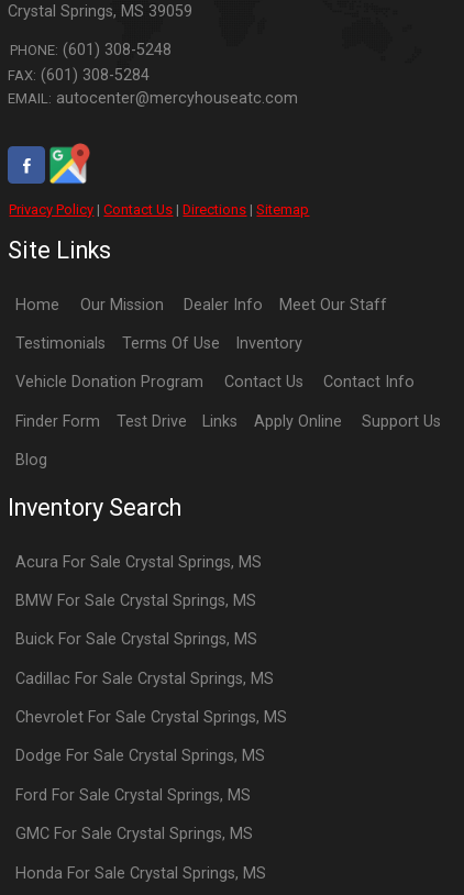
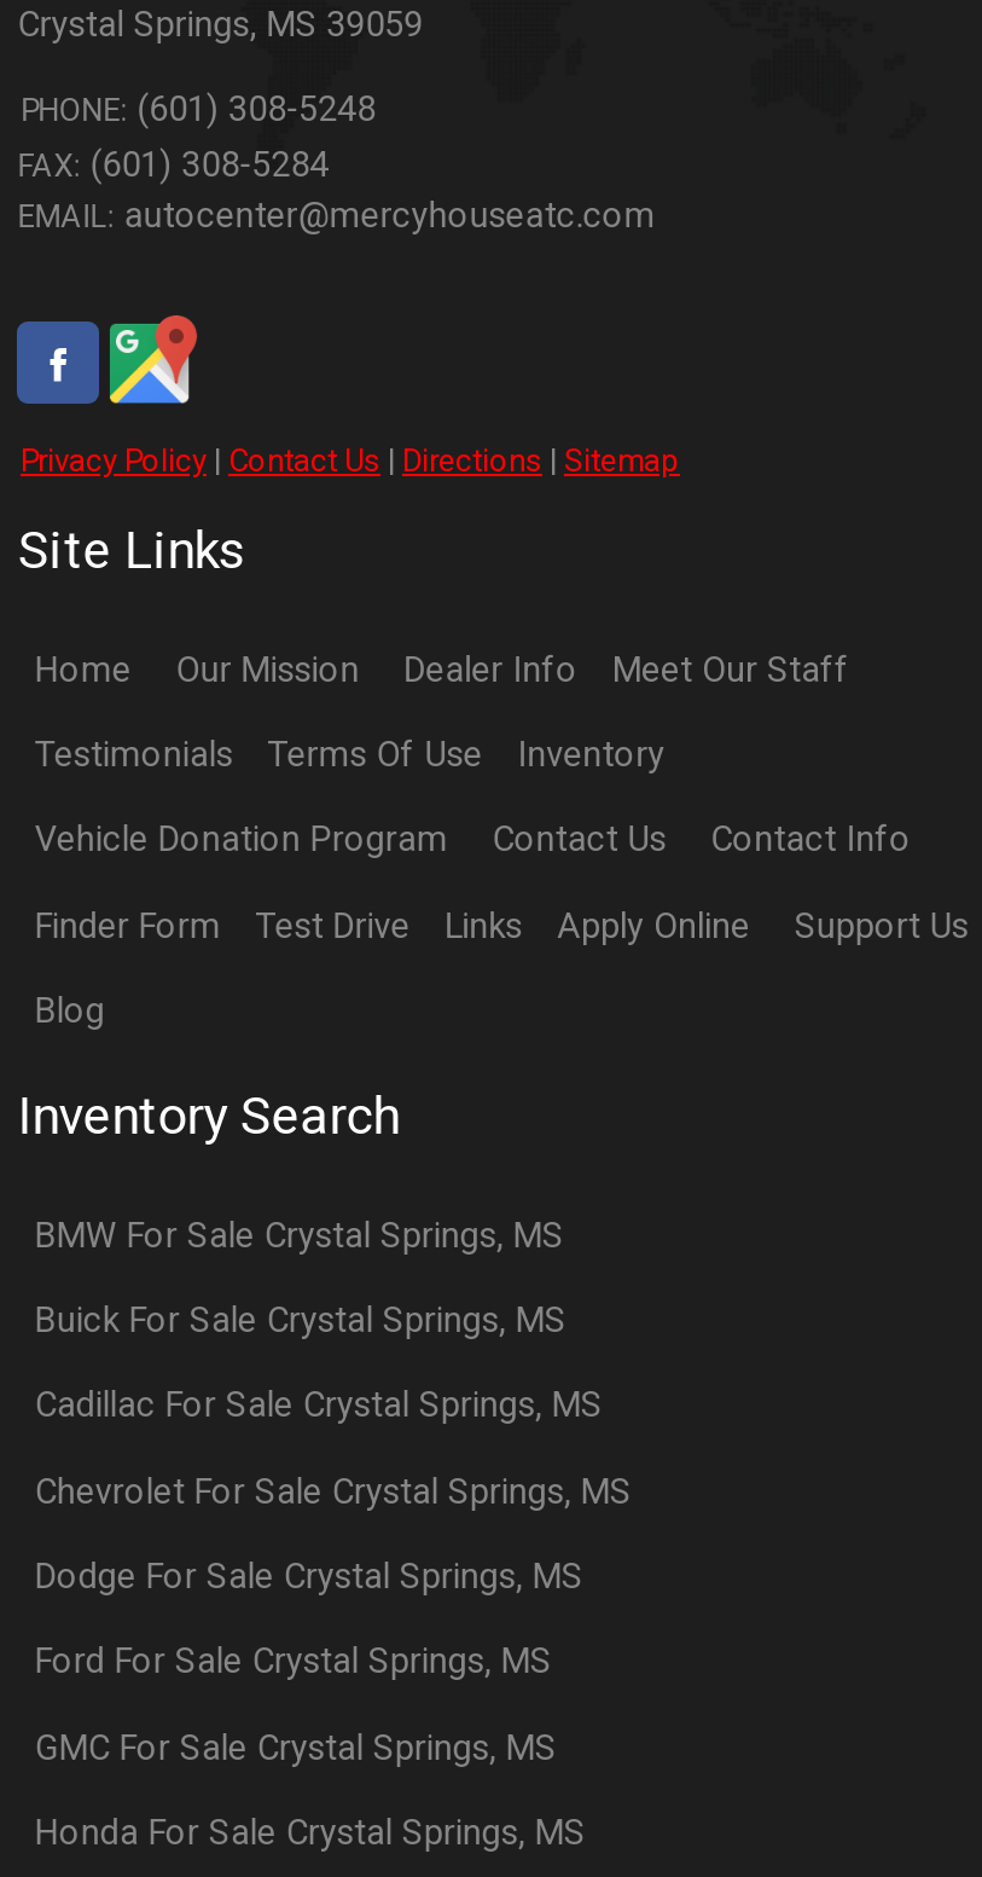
- Acura For Sale Crystal Springs, MS
